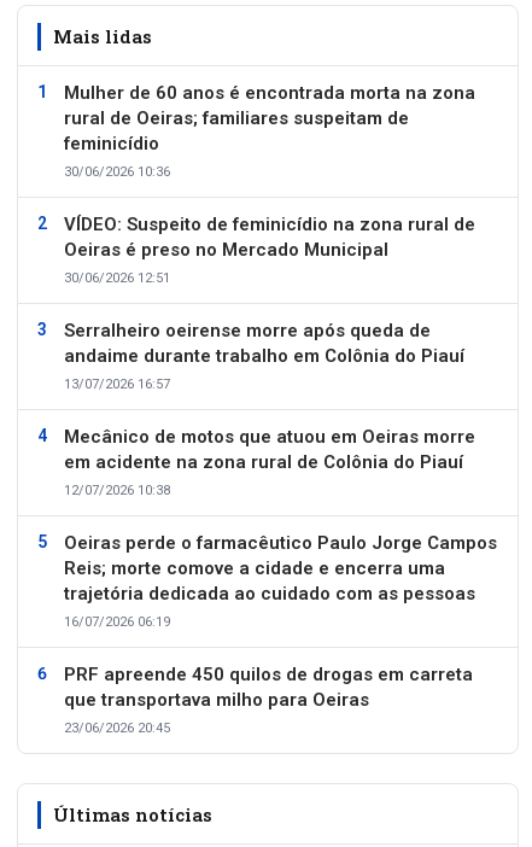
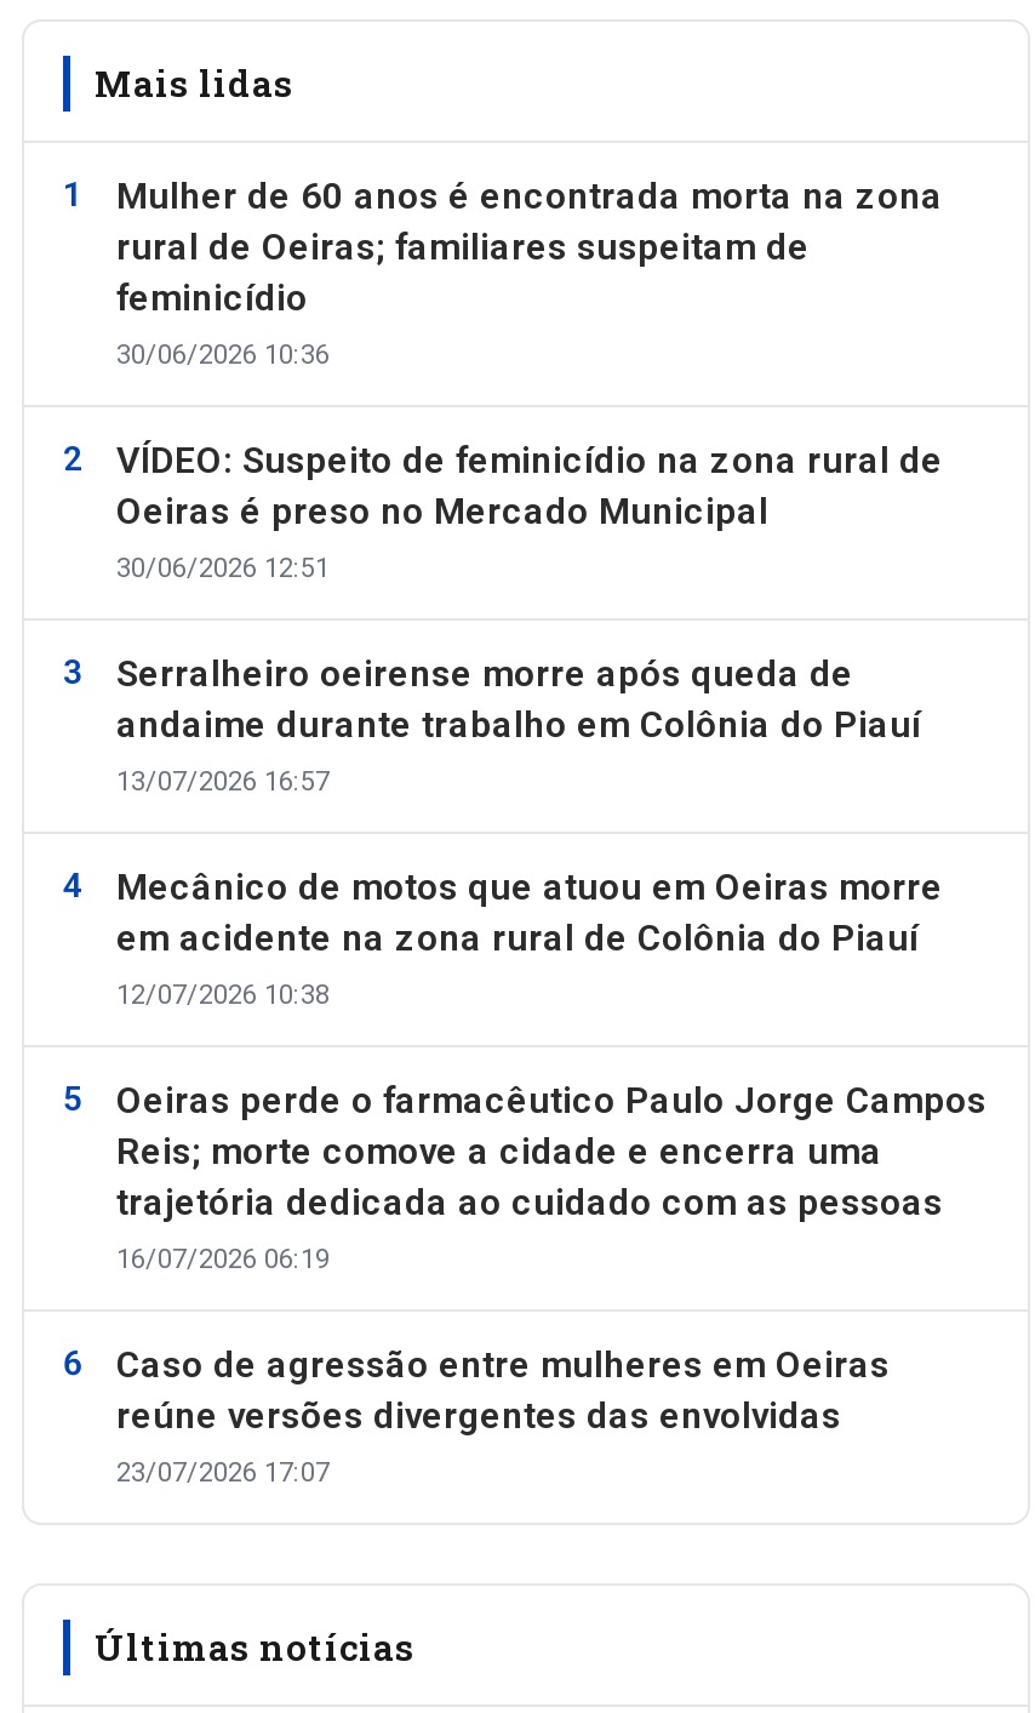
- PRF apreende 450 quilos de drogas em carreta
- que transportava milho para Oeiras
- 23/06/2026 20:45
+ Caso de agressão entre mulheres em Oeiras
+ reúne versões divergentes das envolvidas
+ 23/07/2026 17:07
